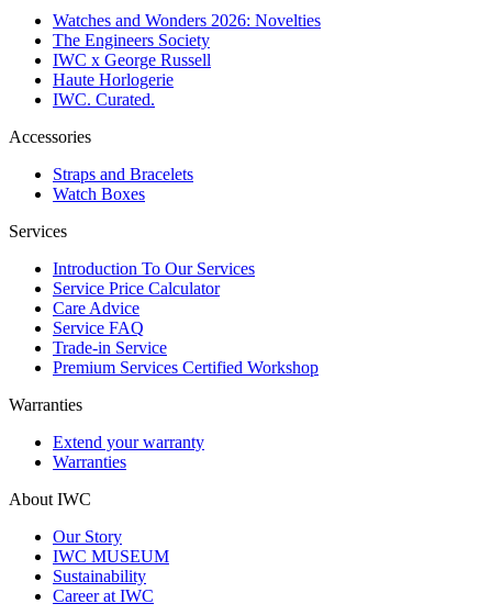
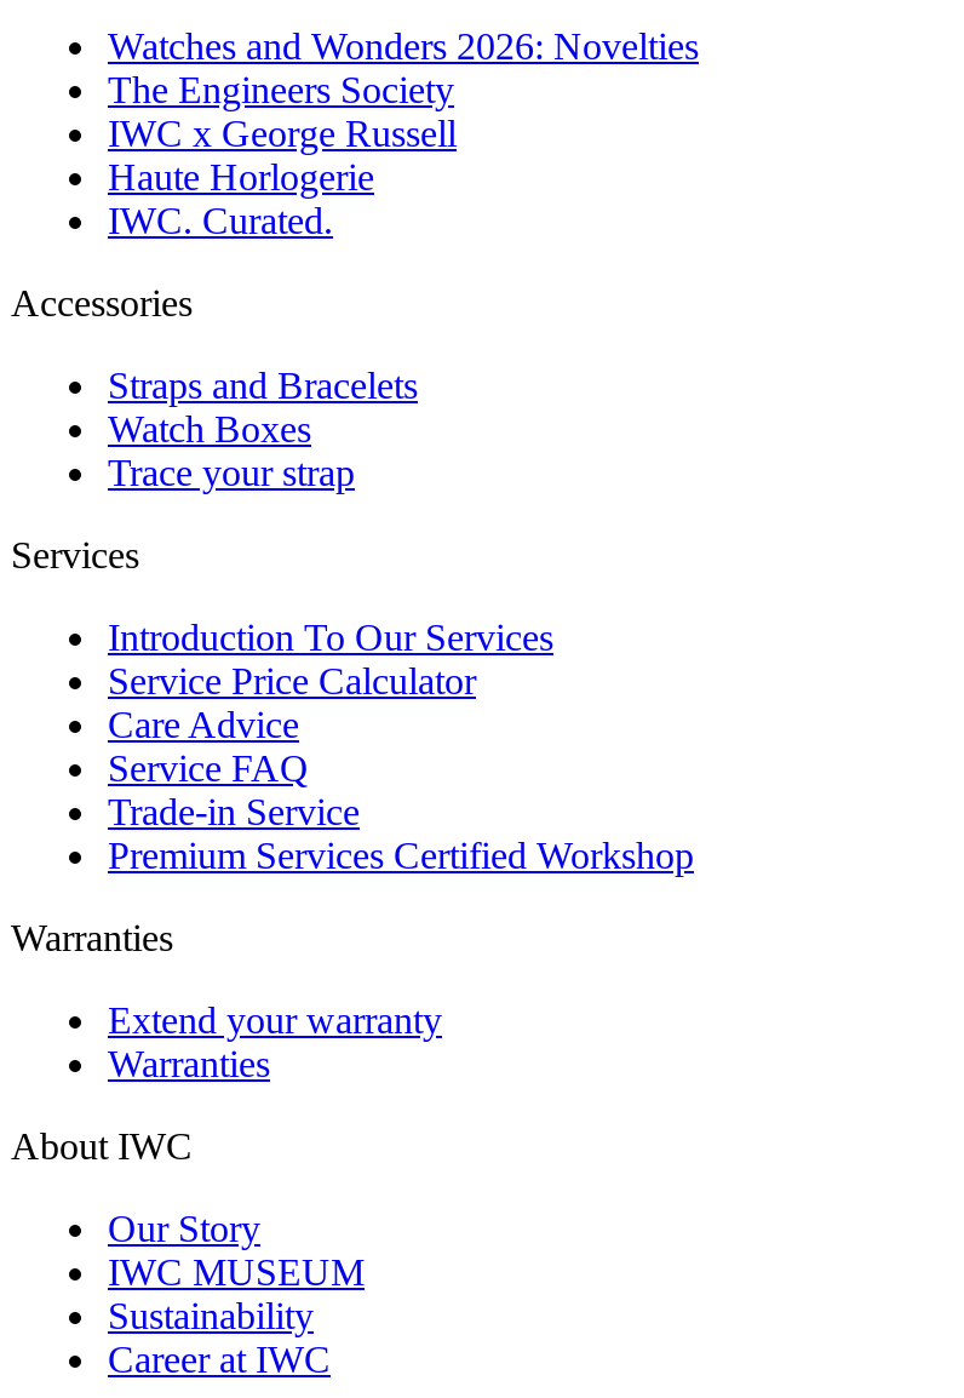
+ Trace your strap
